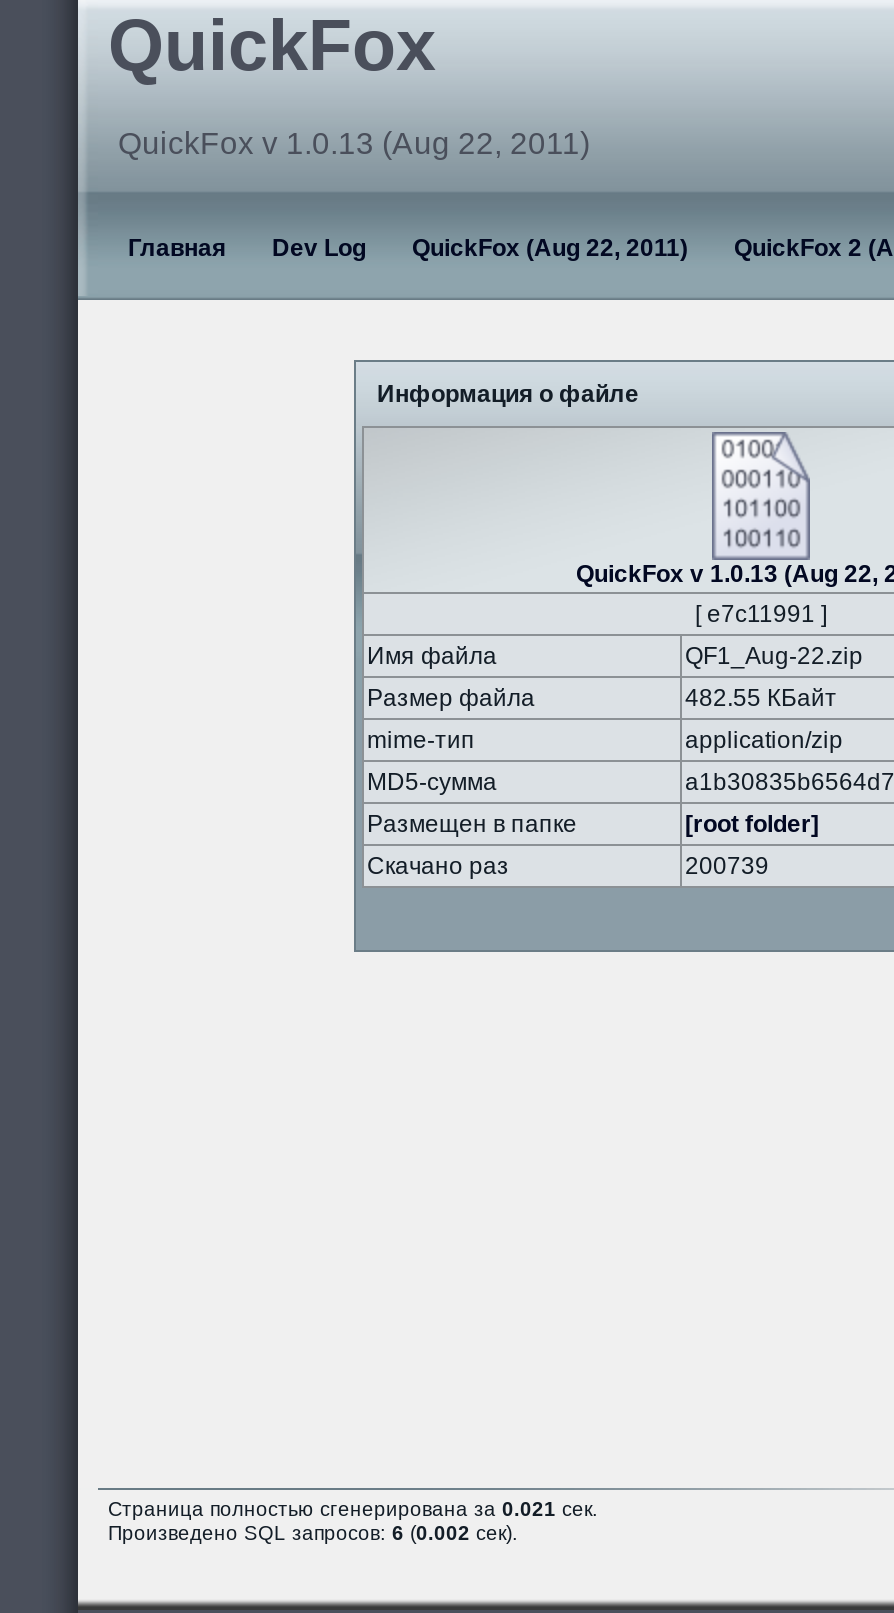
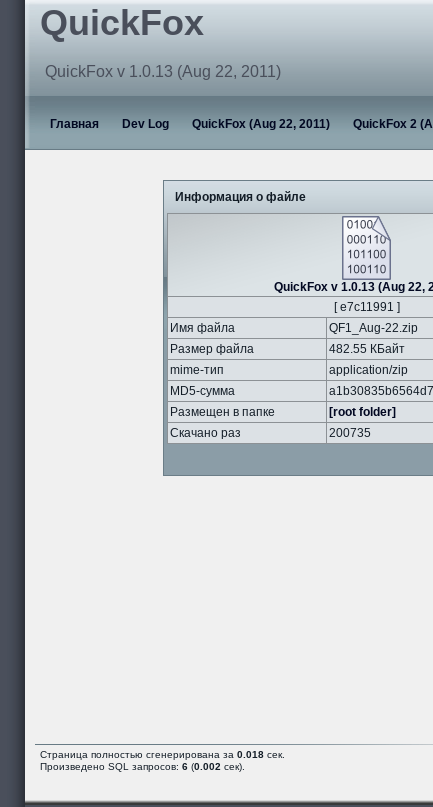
- 200739
+ 200735

- Страница полностью сгенерирована за 0.021 сек.
+ Страница полностью сгенерирована за 0.018 сек.
